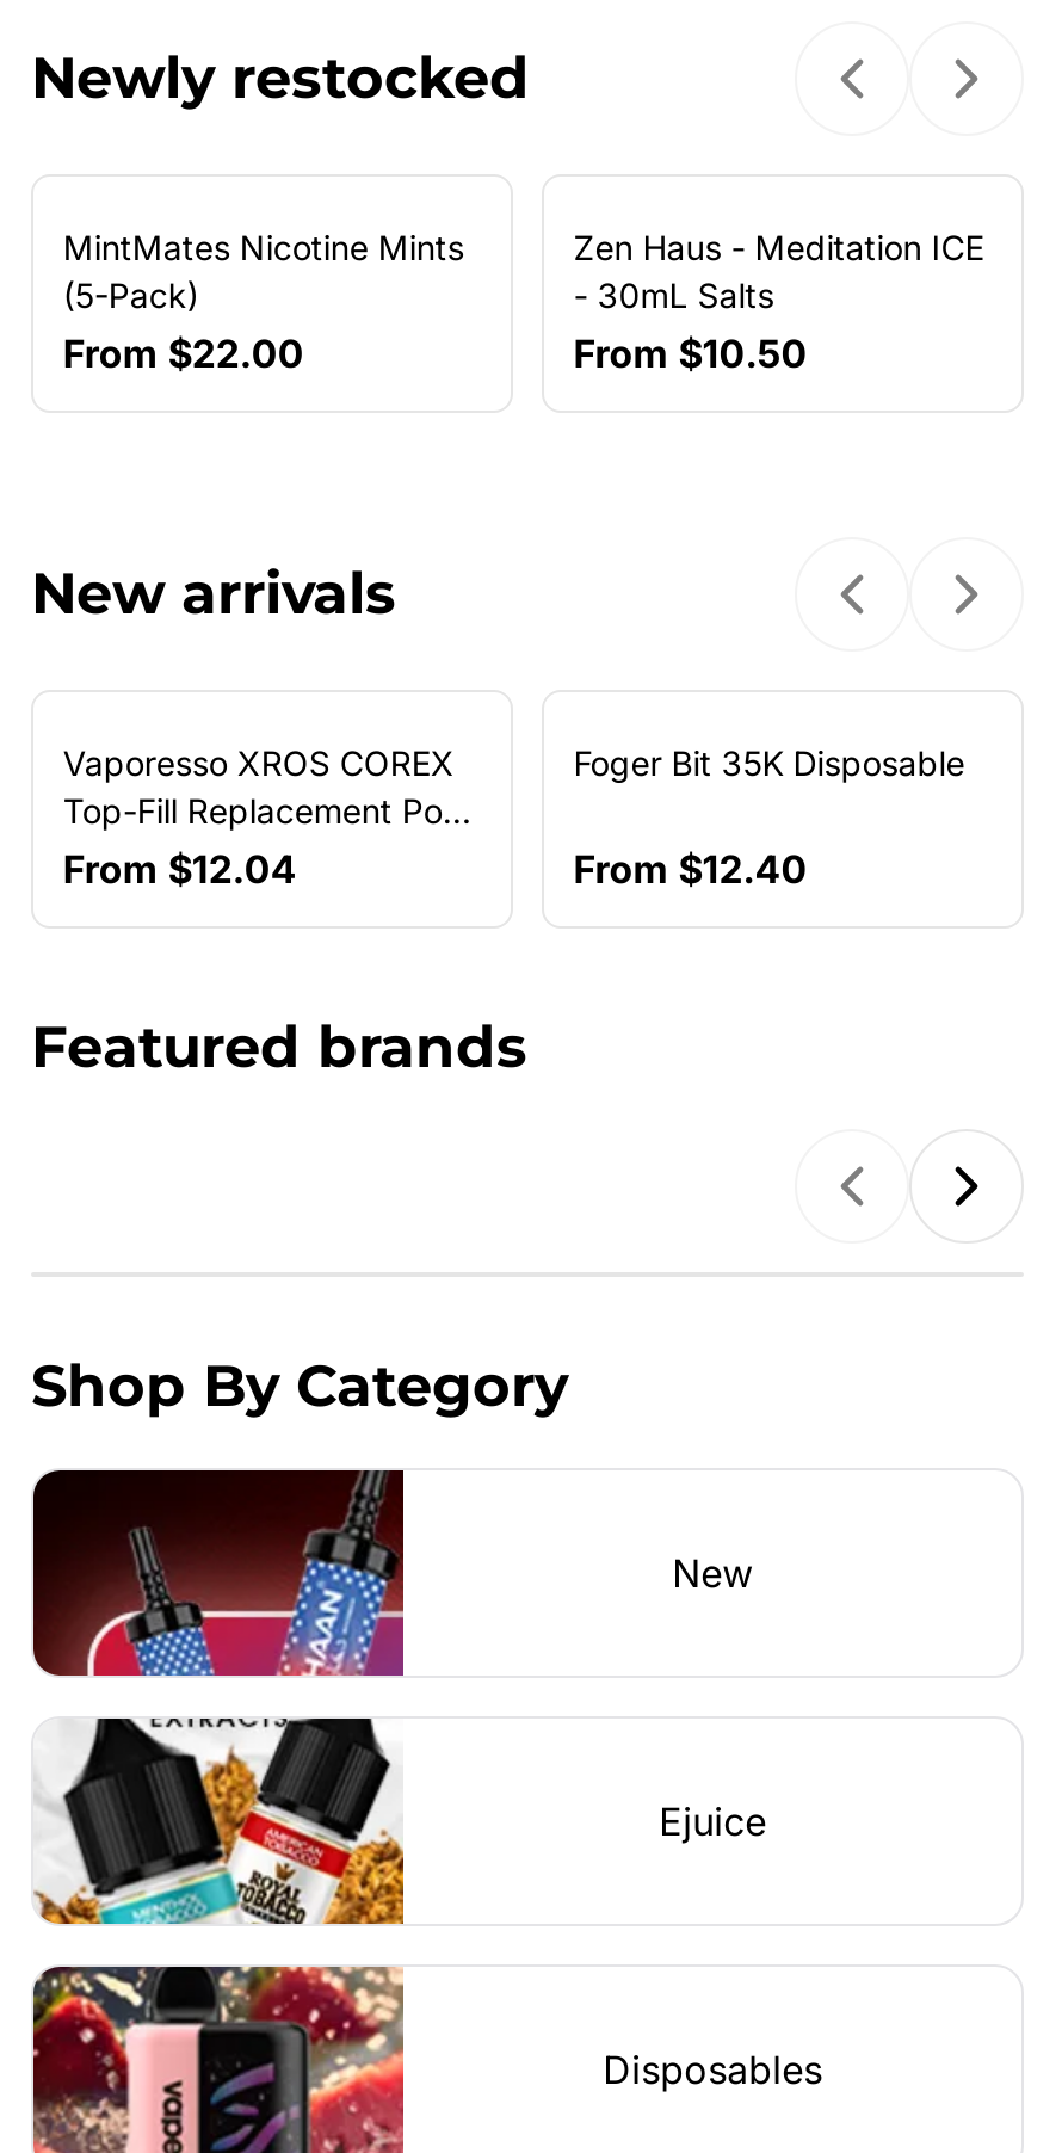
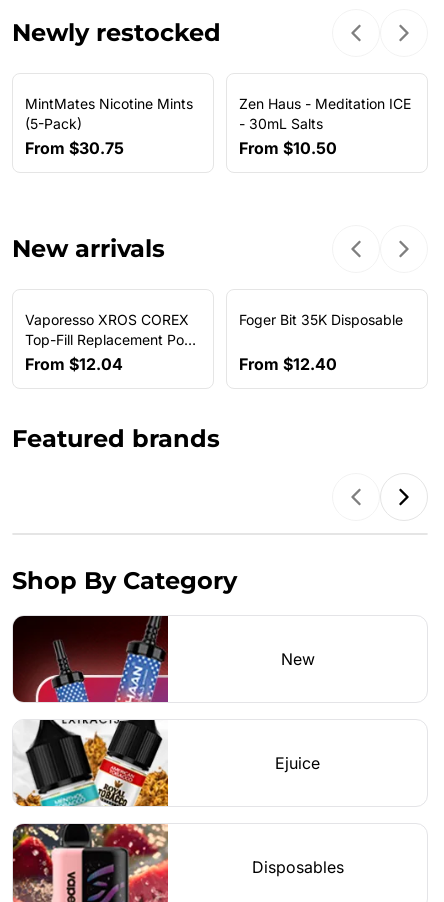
- From $22.00
+ From $30.75
